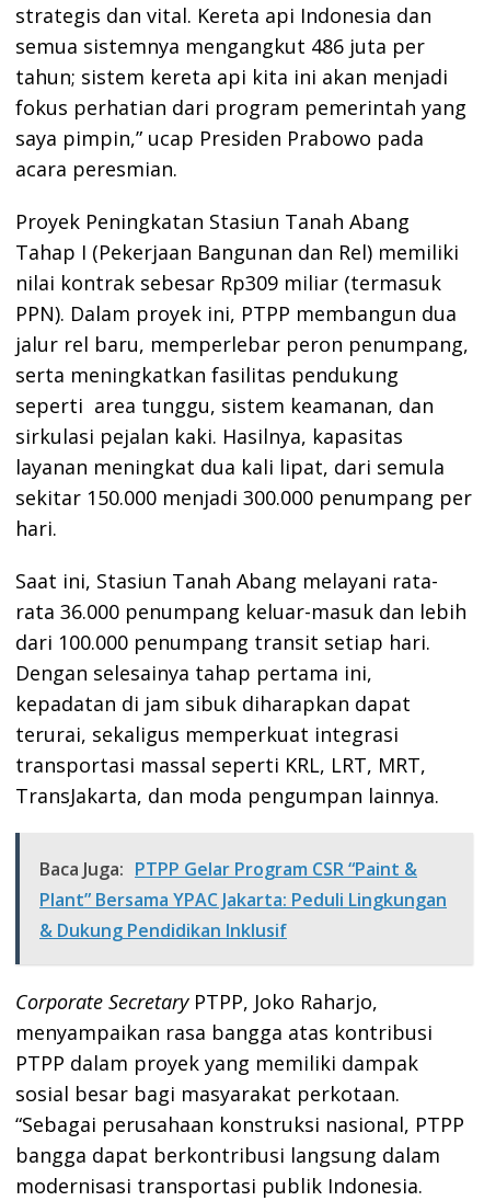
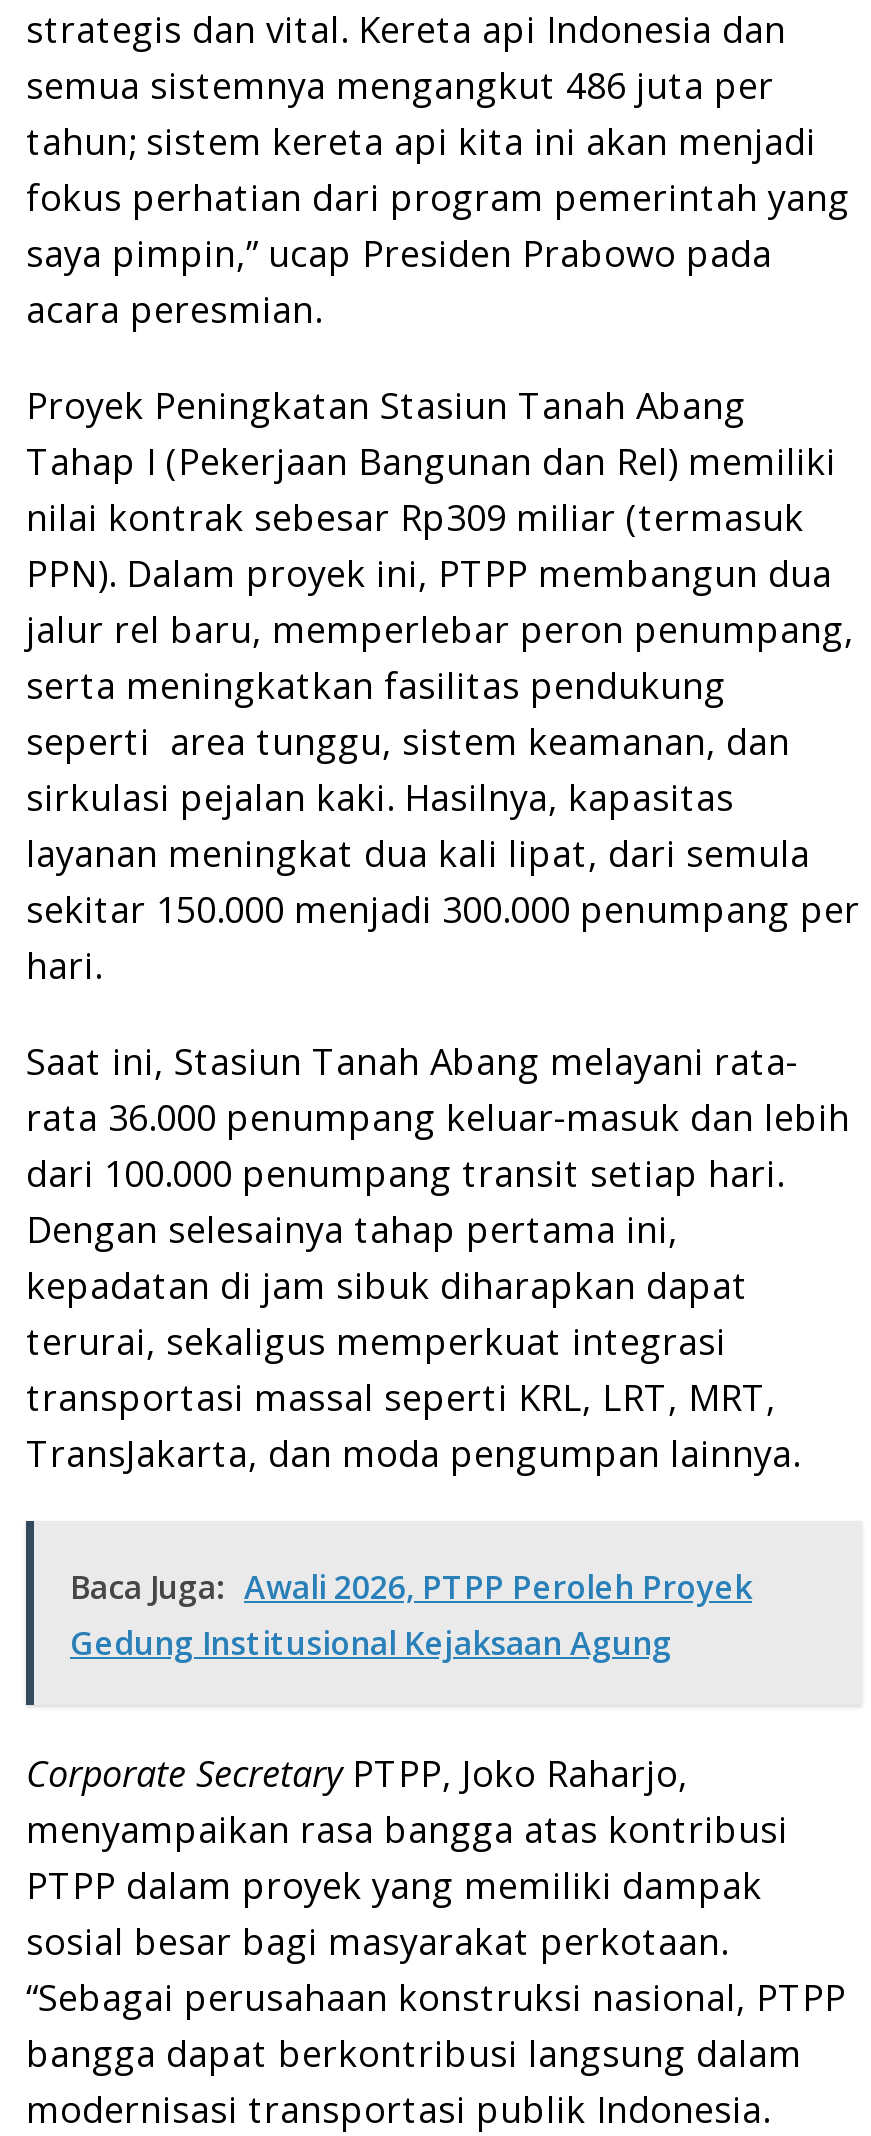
- Baca Juga: PTPP Gelar Program CSR “Paint &
- Plant” Bersama YPAC Jakarta: Peduli Lingkungan
- & Dukung Pendidikan Inklusif
+ Baca Juga: Awali 2026, PTPP Peroleh Proyek
+ Gedung Institusional Kejaksaan Agung
